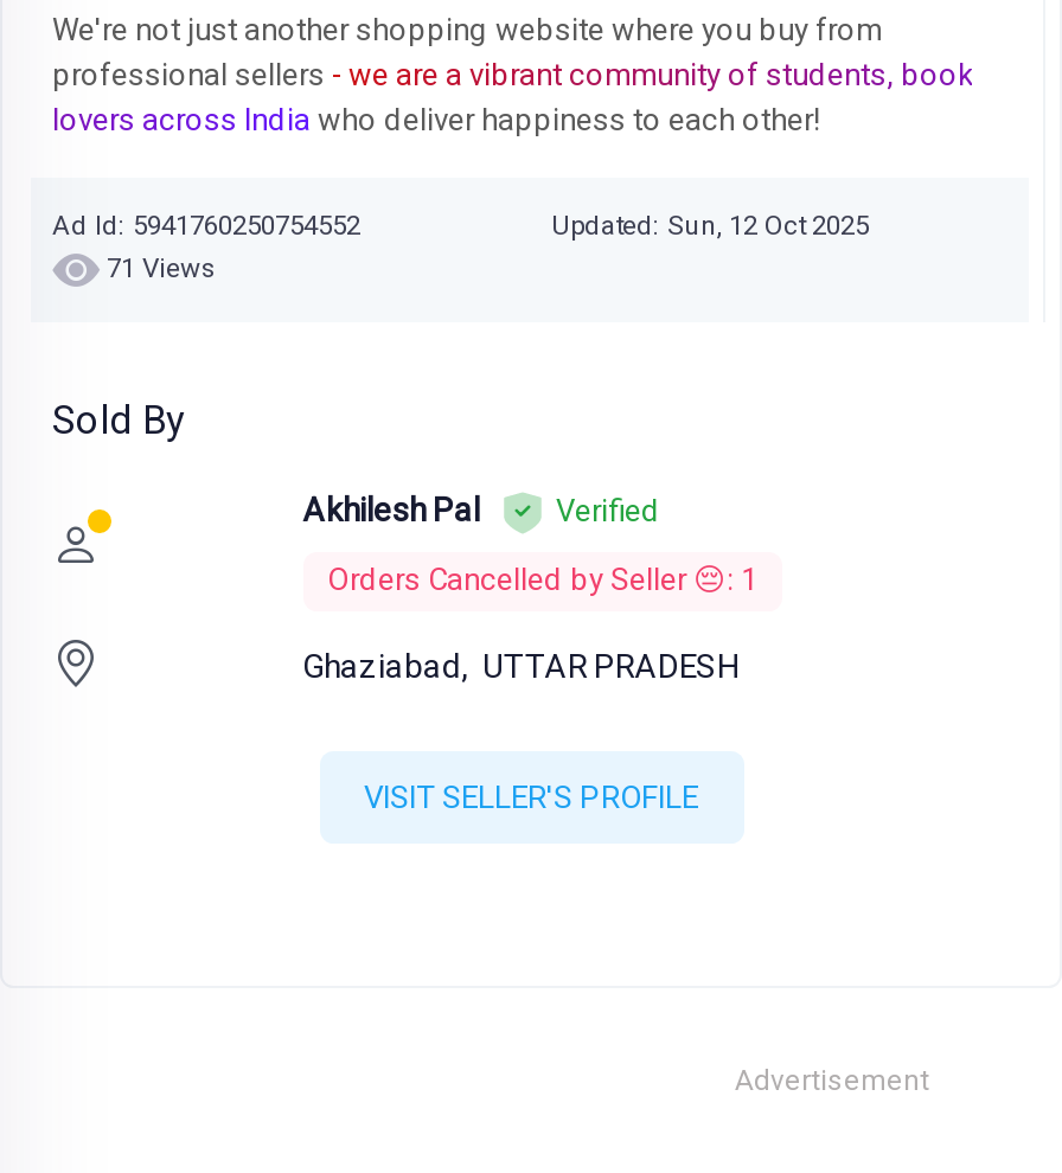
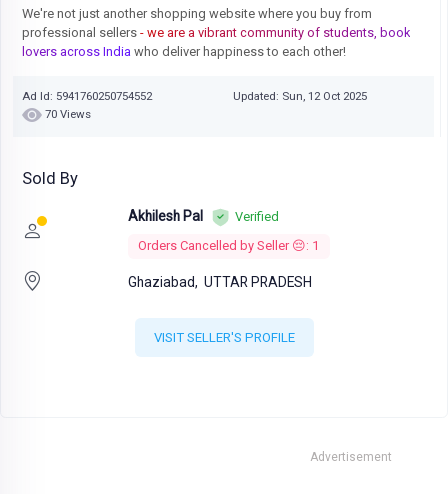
- 71 Views
+ 70 Views
